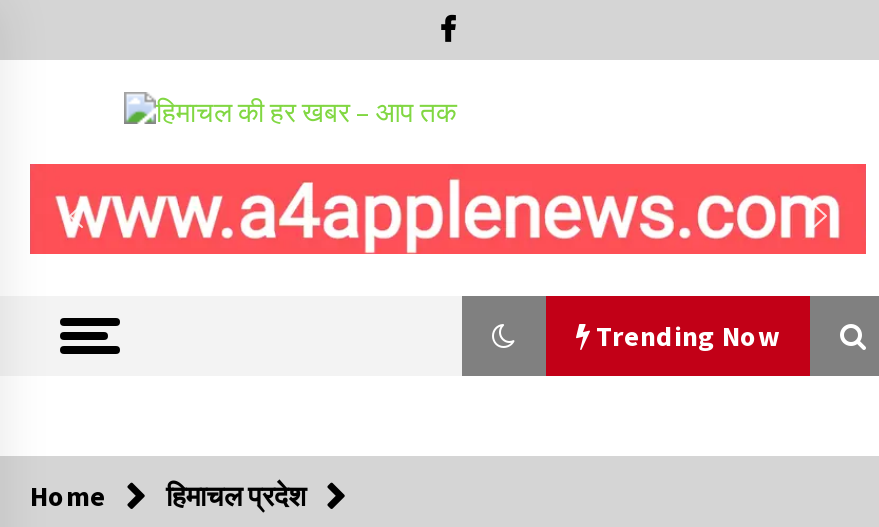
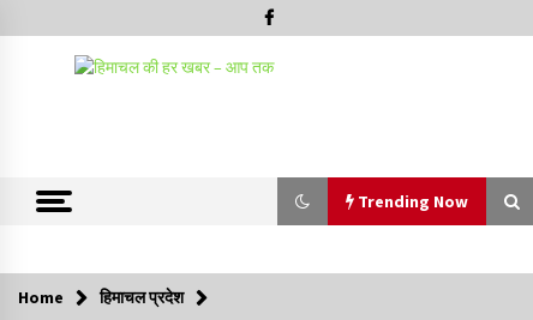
- [image]
